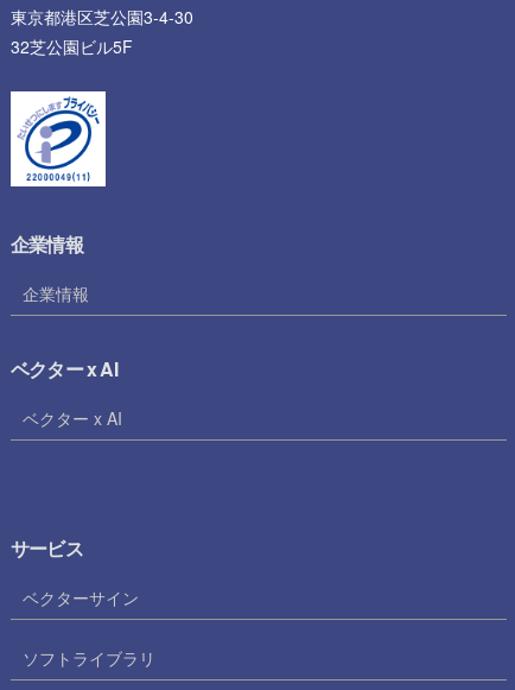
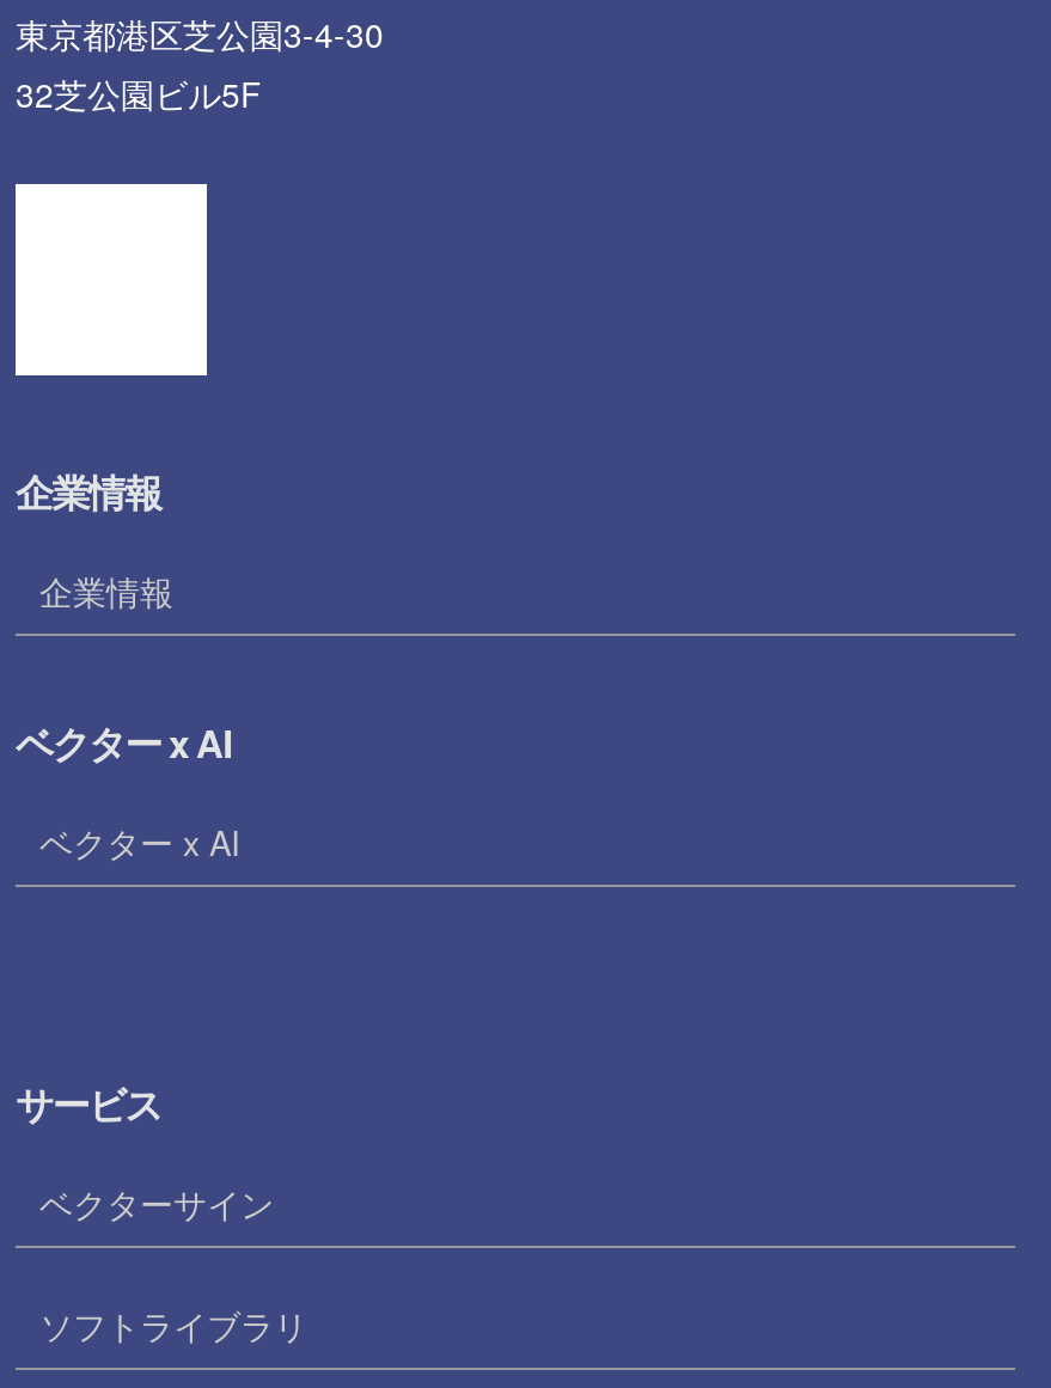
- [image]
